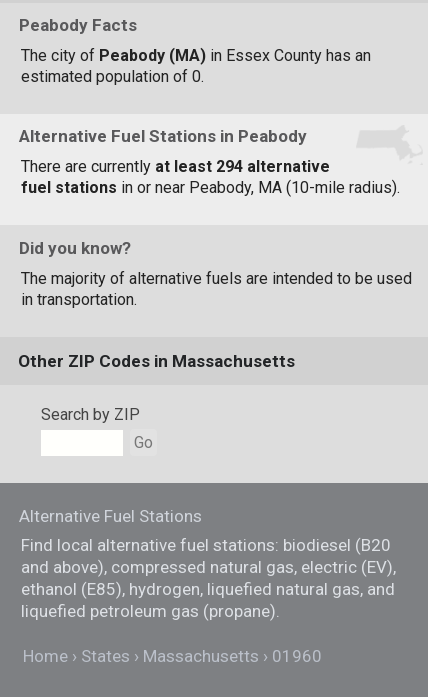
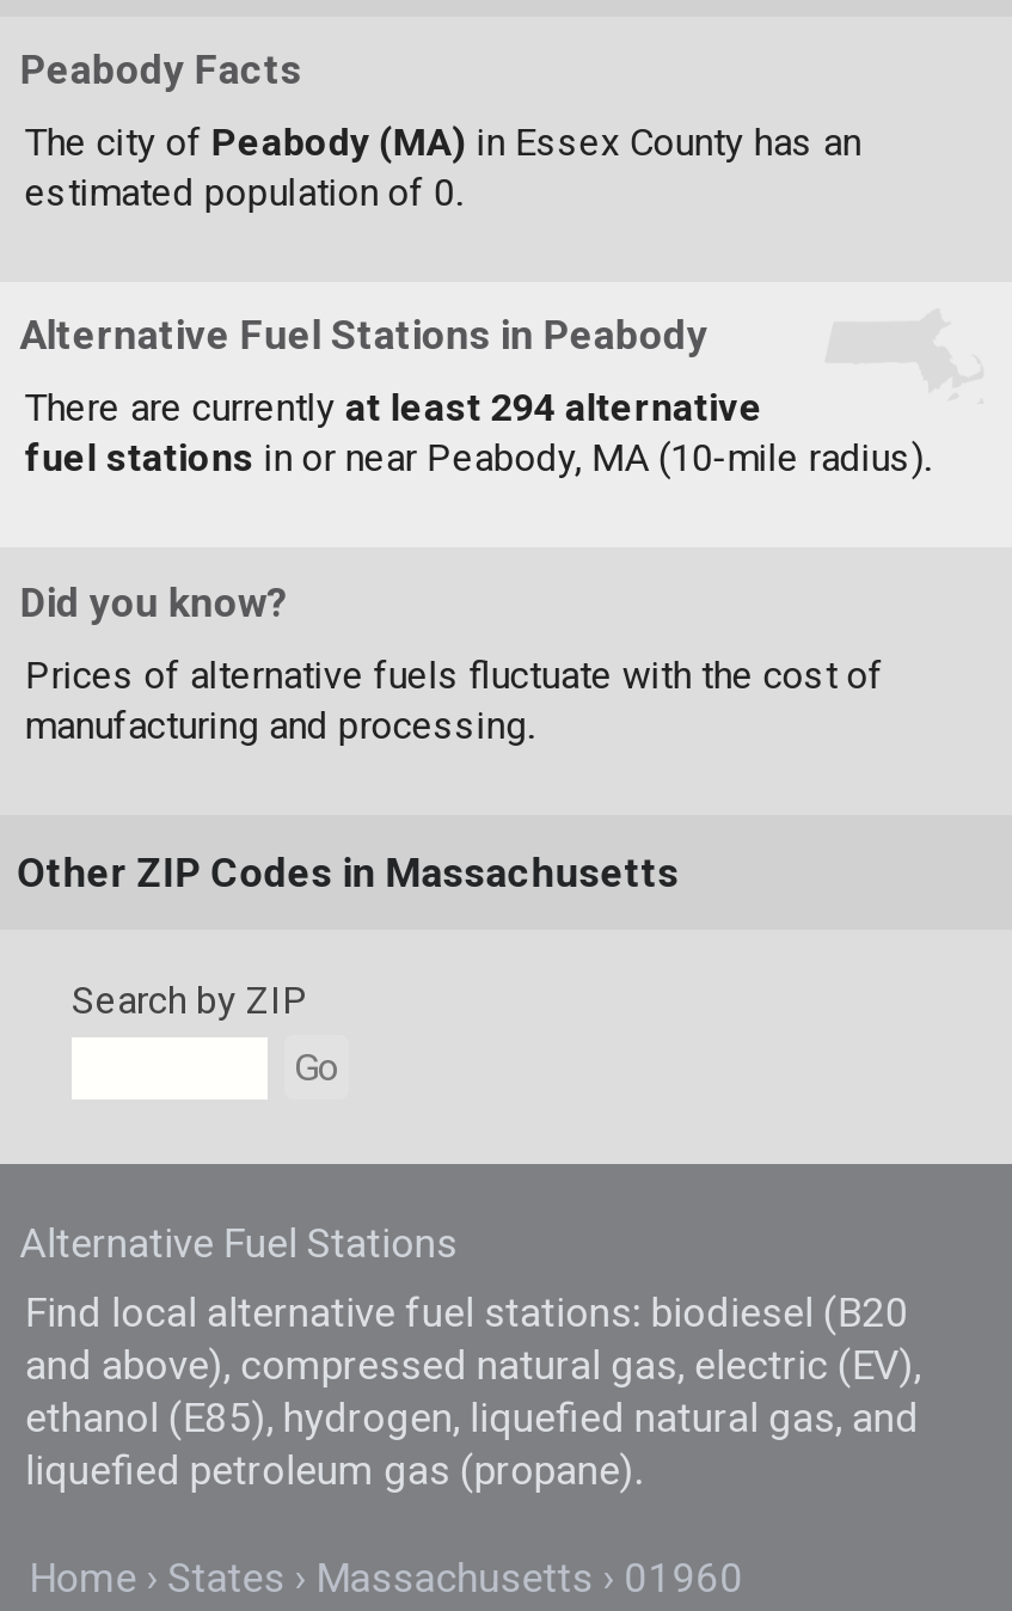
- The majority of alternative fuels are intended to be used
- in transportation.
+ Prices of alternative fuels fluctuate with the cost of
+ manufacturing and processing.
